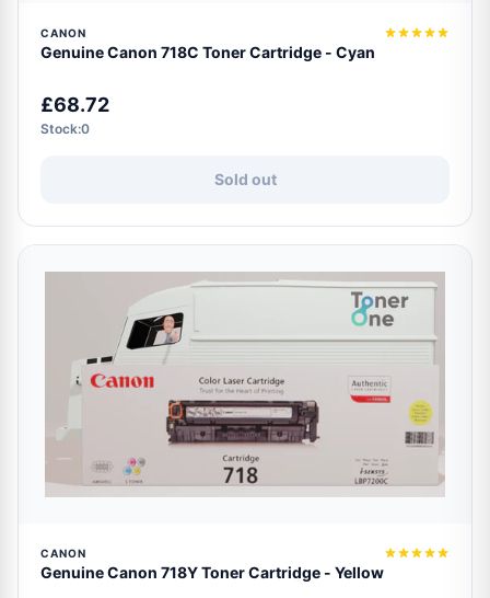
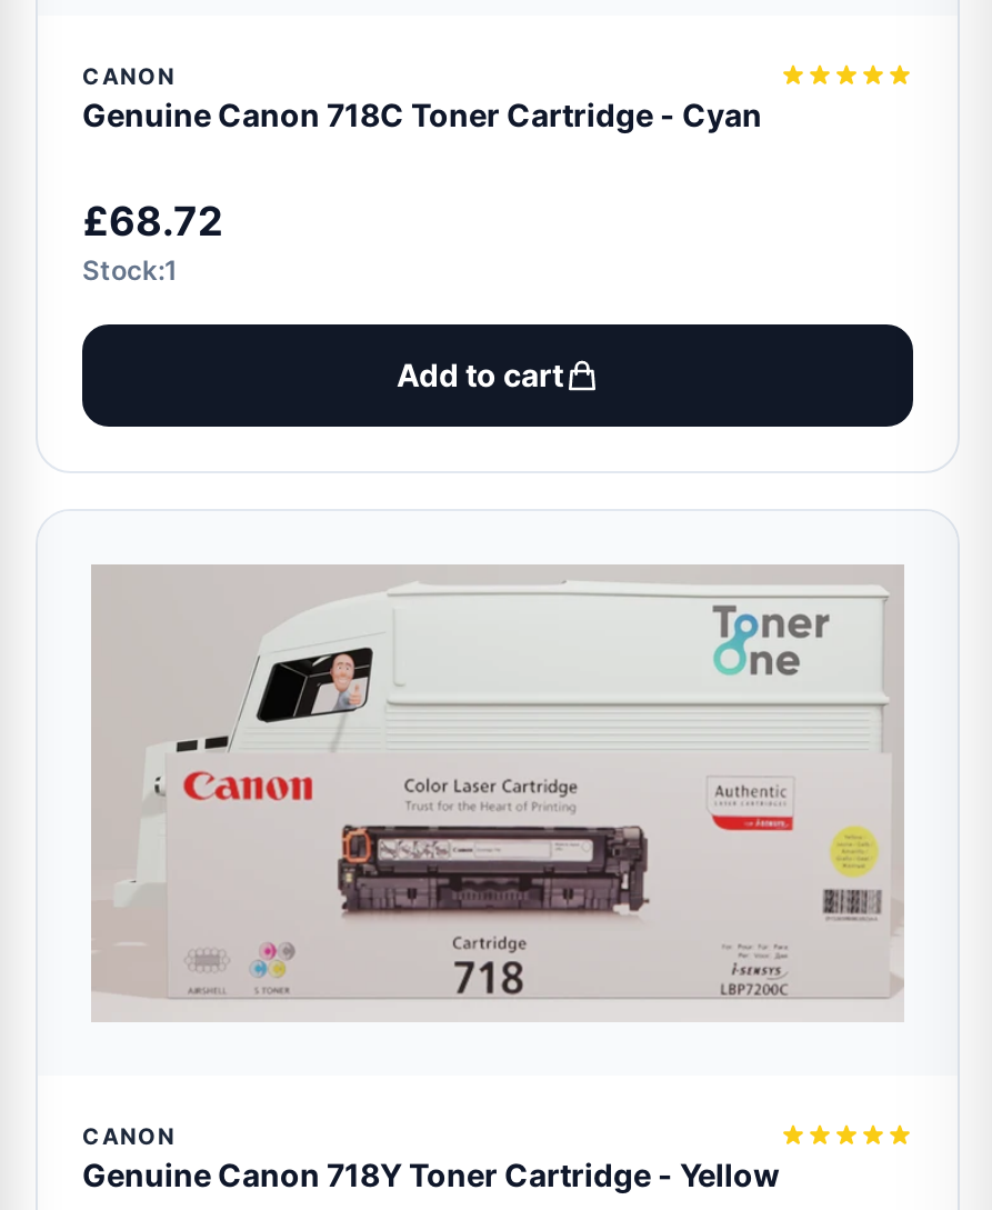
- Stock:0
+ Stock:1

- Sold out
+ Add to cart
